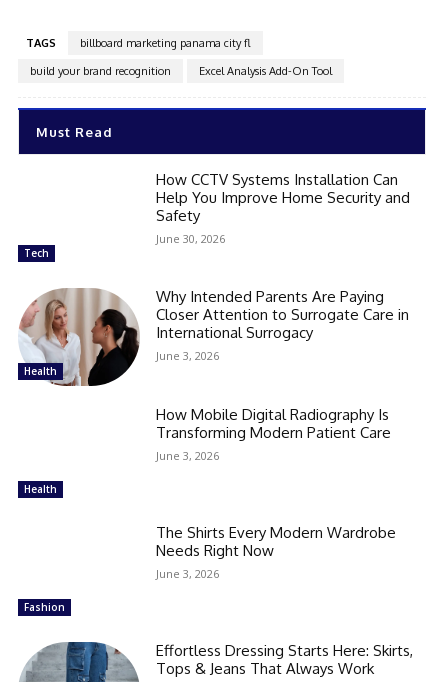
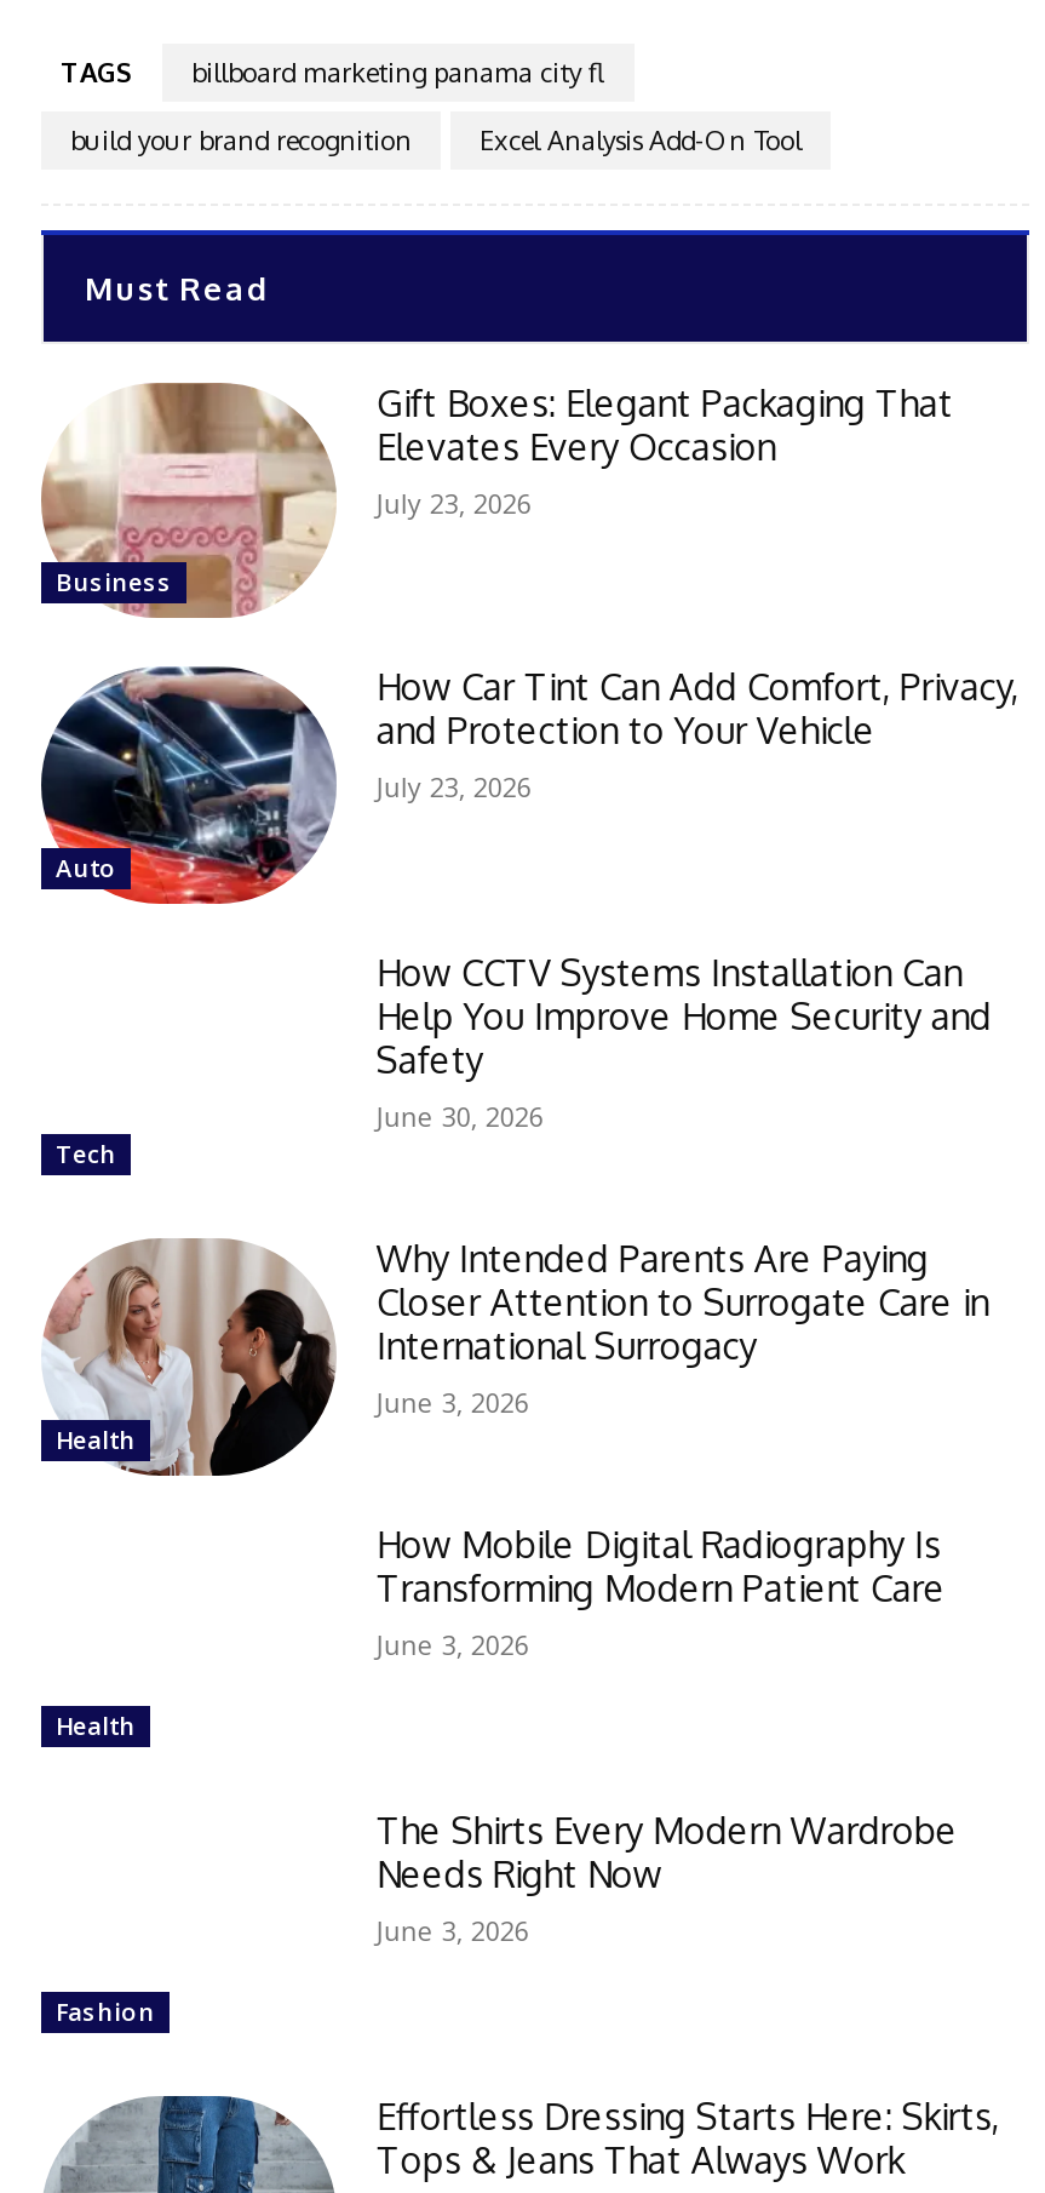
+ [image]
+ Business

+ [image]
+ Auto

+ Gift Boxes: Elegant Packaging That
+ Elevates Every Occasion
+ July 23, 2026

+ How Car Tint Can Add Comfort, Privacy,
+ and Protection to Your Vehicle
+ July 23, 2026
